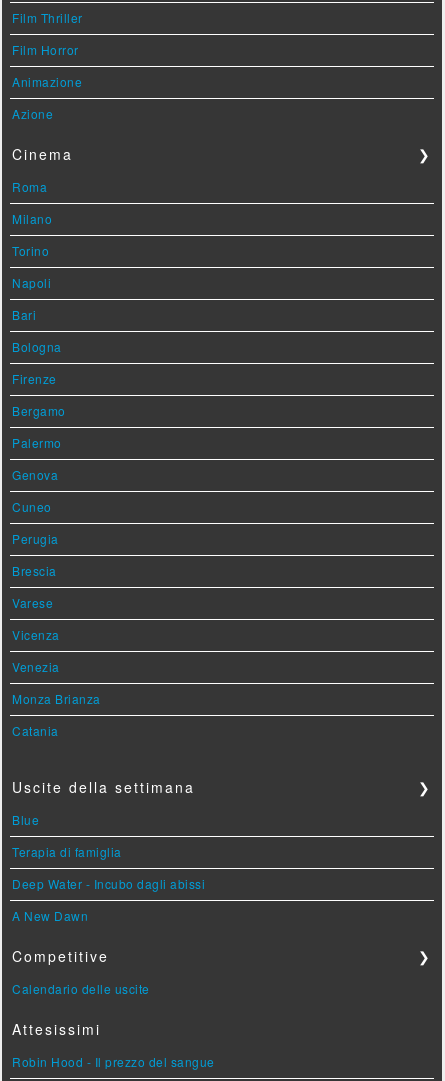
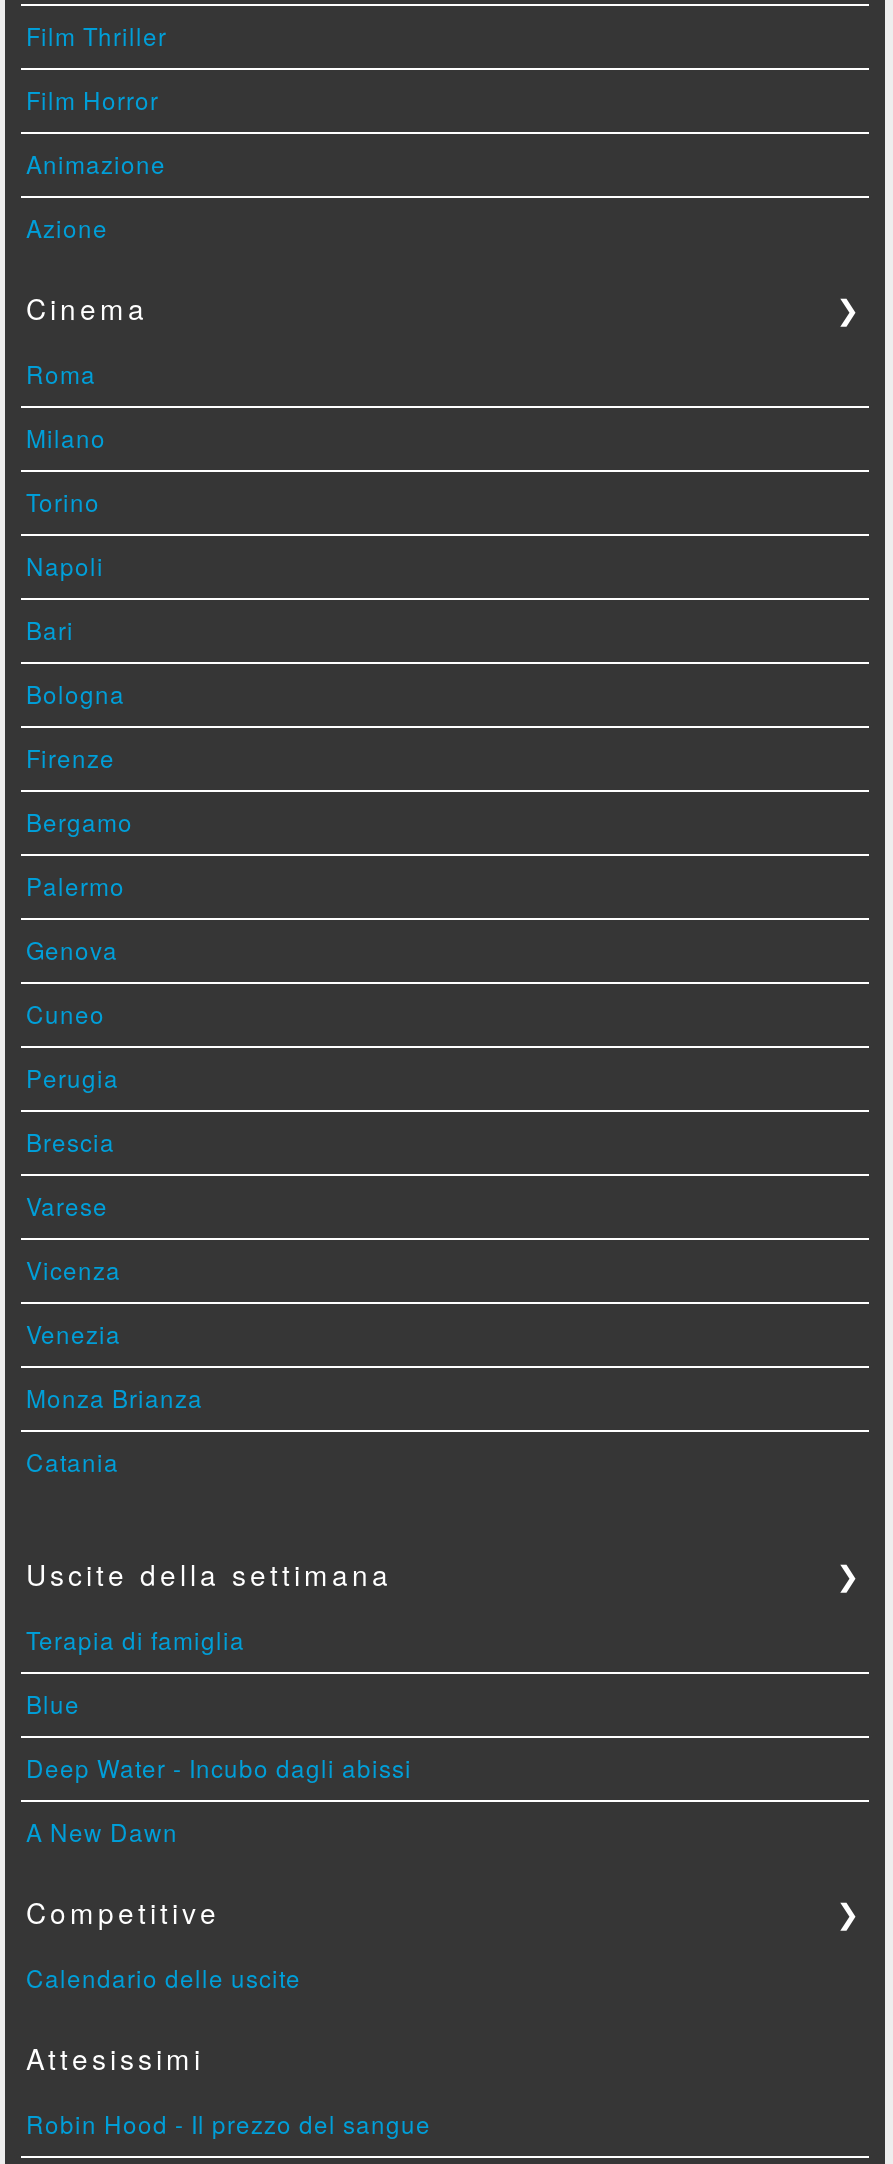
moved down: Blue

moved up: Terapia di famiglia
